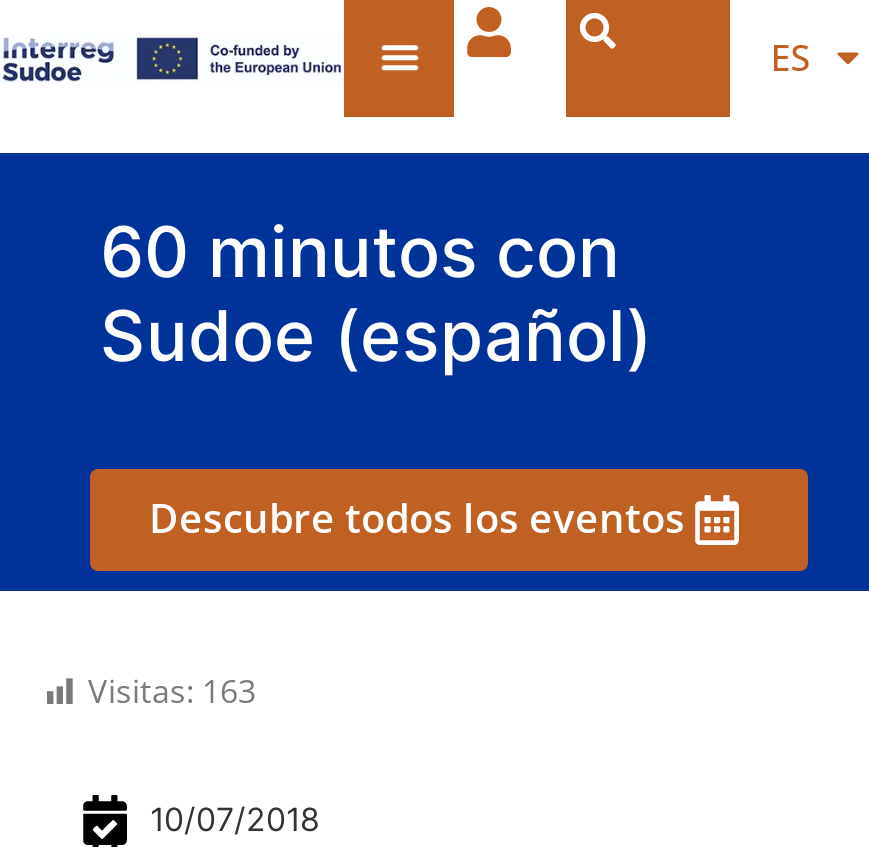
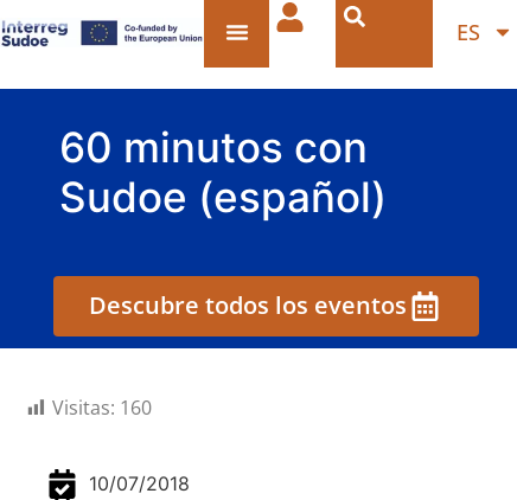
- Visitas: 163
+ Visitas: 160
